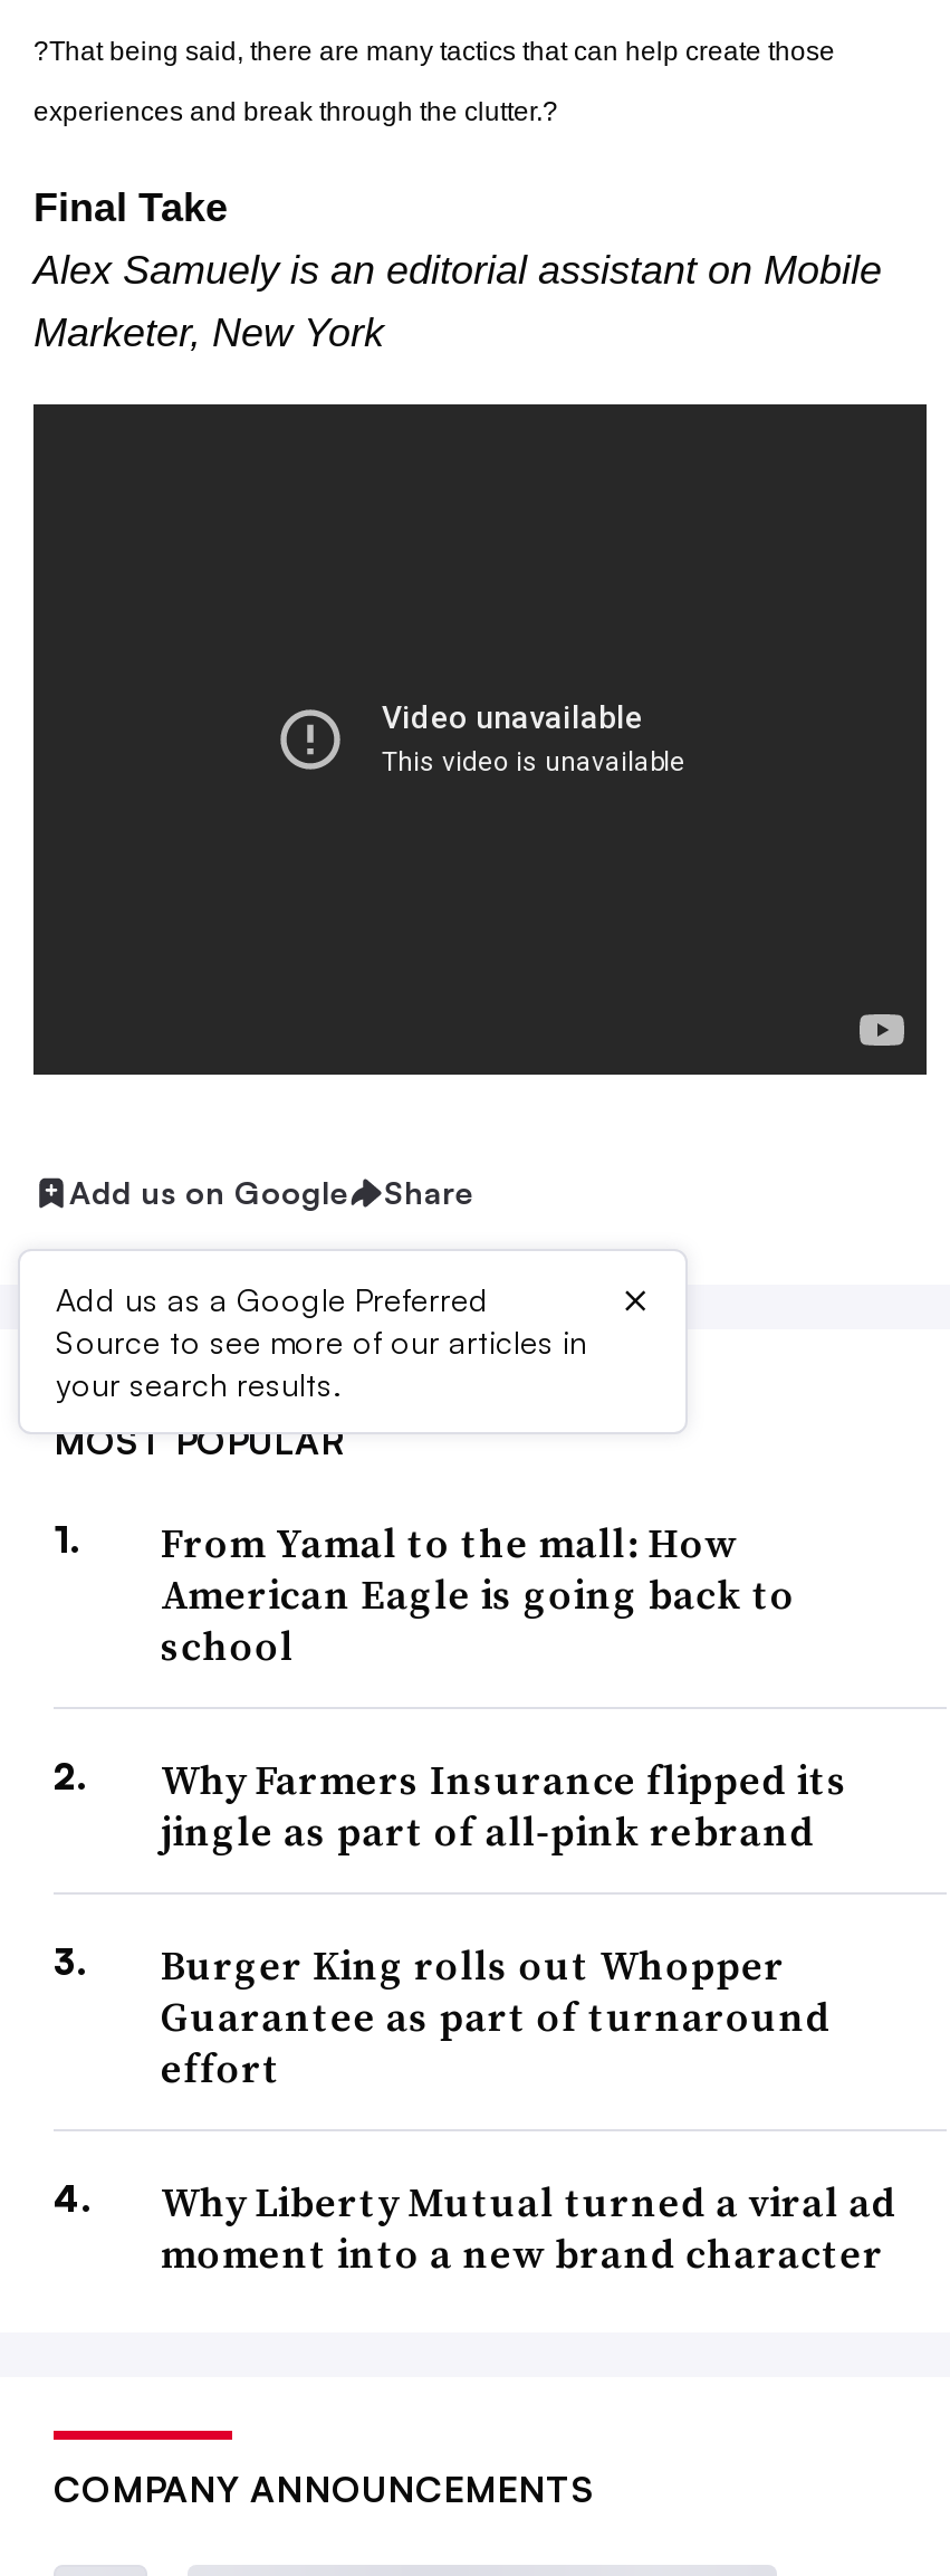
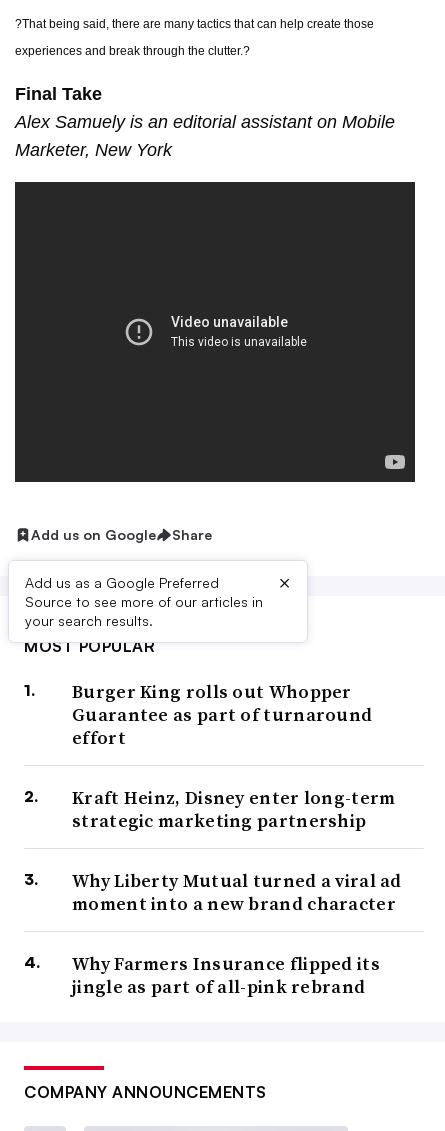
- From Yamal to the mall: How
- American Eagle is going back to
- school

moved down: Why Farmers Insurance flipped its | jingle as part of all-pink rebrand

moved up: Burger King rolls out Whopper | Guarantee as part of turnaround | effort

+ Kraft Heinz, Disney enter long-term
+ strategic marketing partnership

moved up: Why Liberty Mutual turned a viral ad | moment into a new brand character
